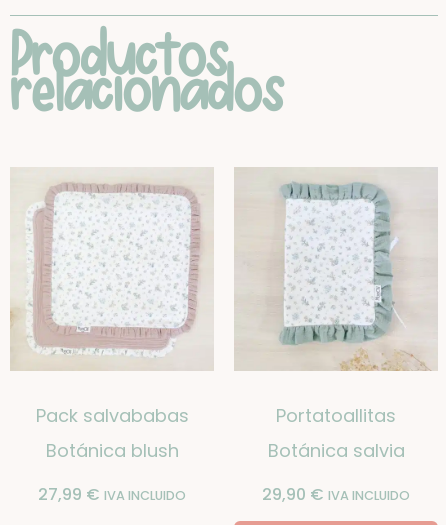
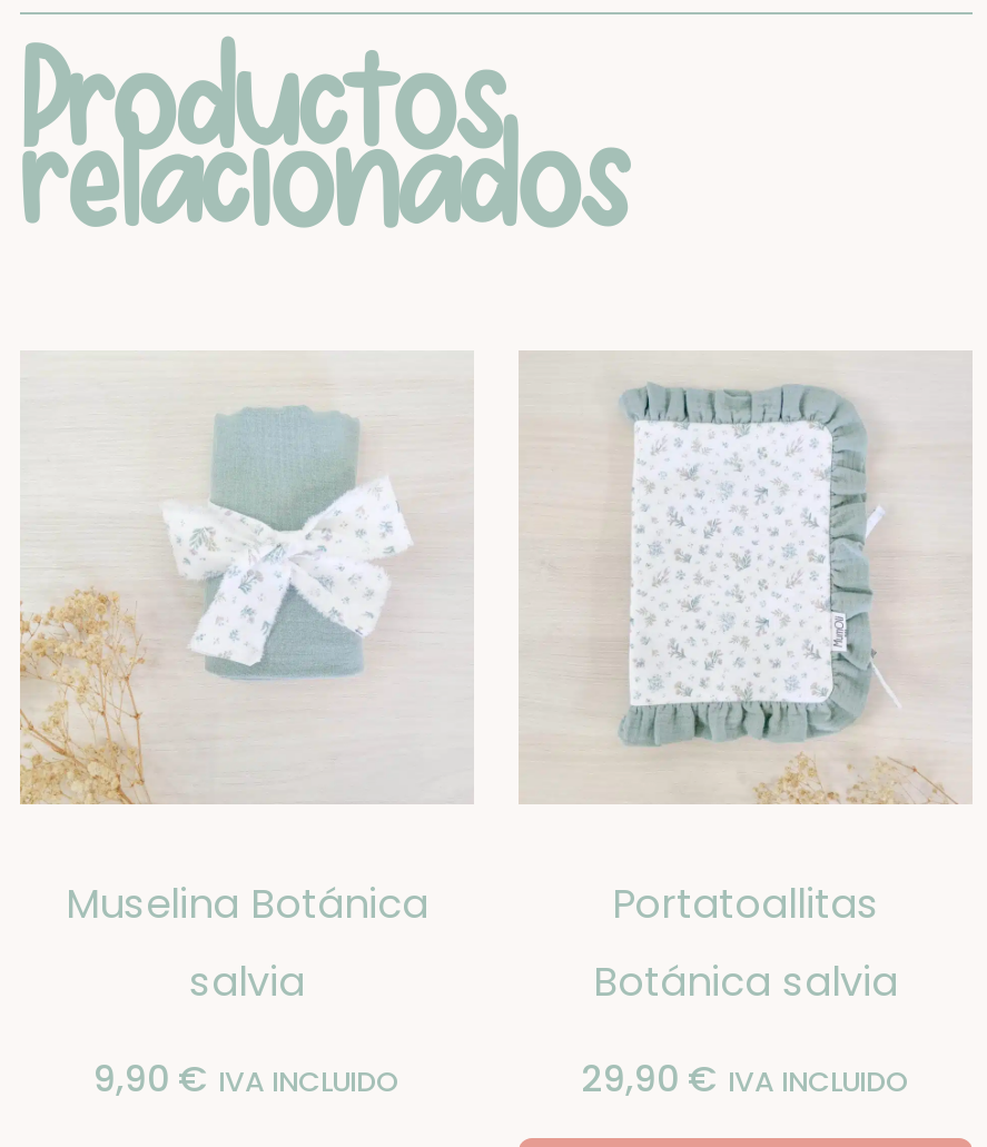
- [image]
- Pack salvababas
- Botánica blush
+ [image]
+ Muselina Botánica
+ salvia

- 27,99 € IVA INCLUIDO
+ 9,90 € IVA INCLUIDO
